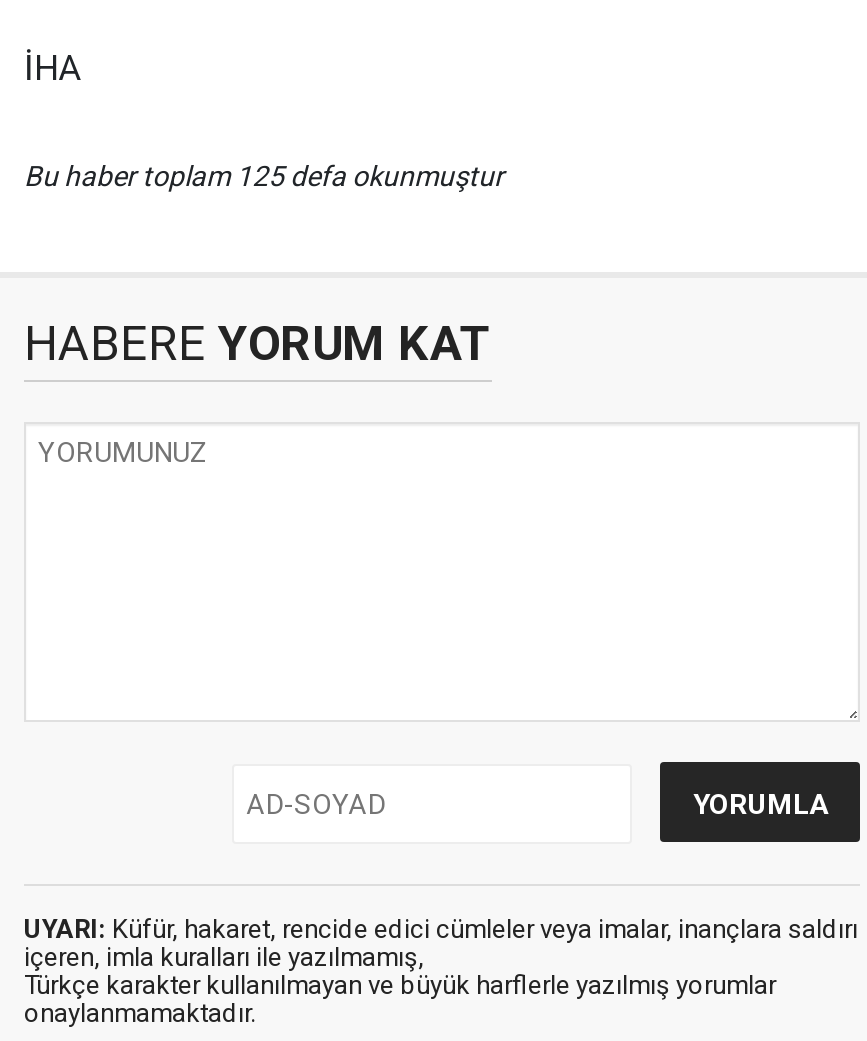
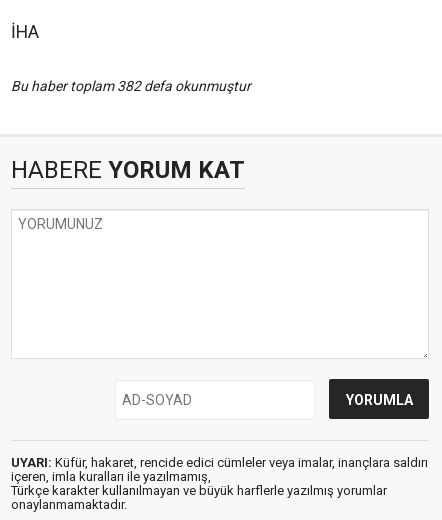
- Bu haber toplam 125 defa okunmuştur
+ Bu haber toplam 382 defa okunmuştur
